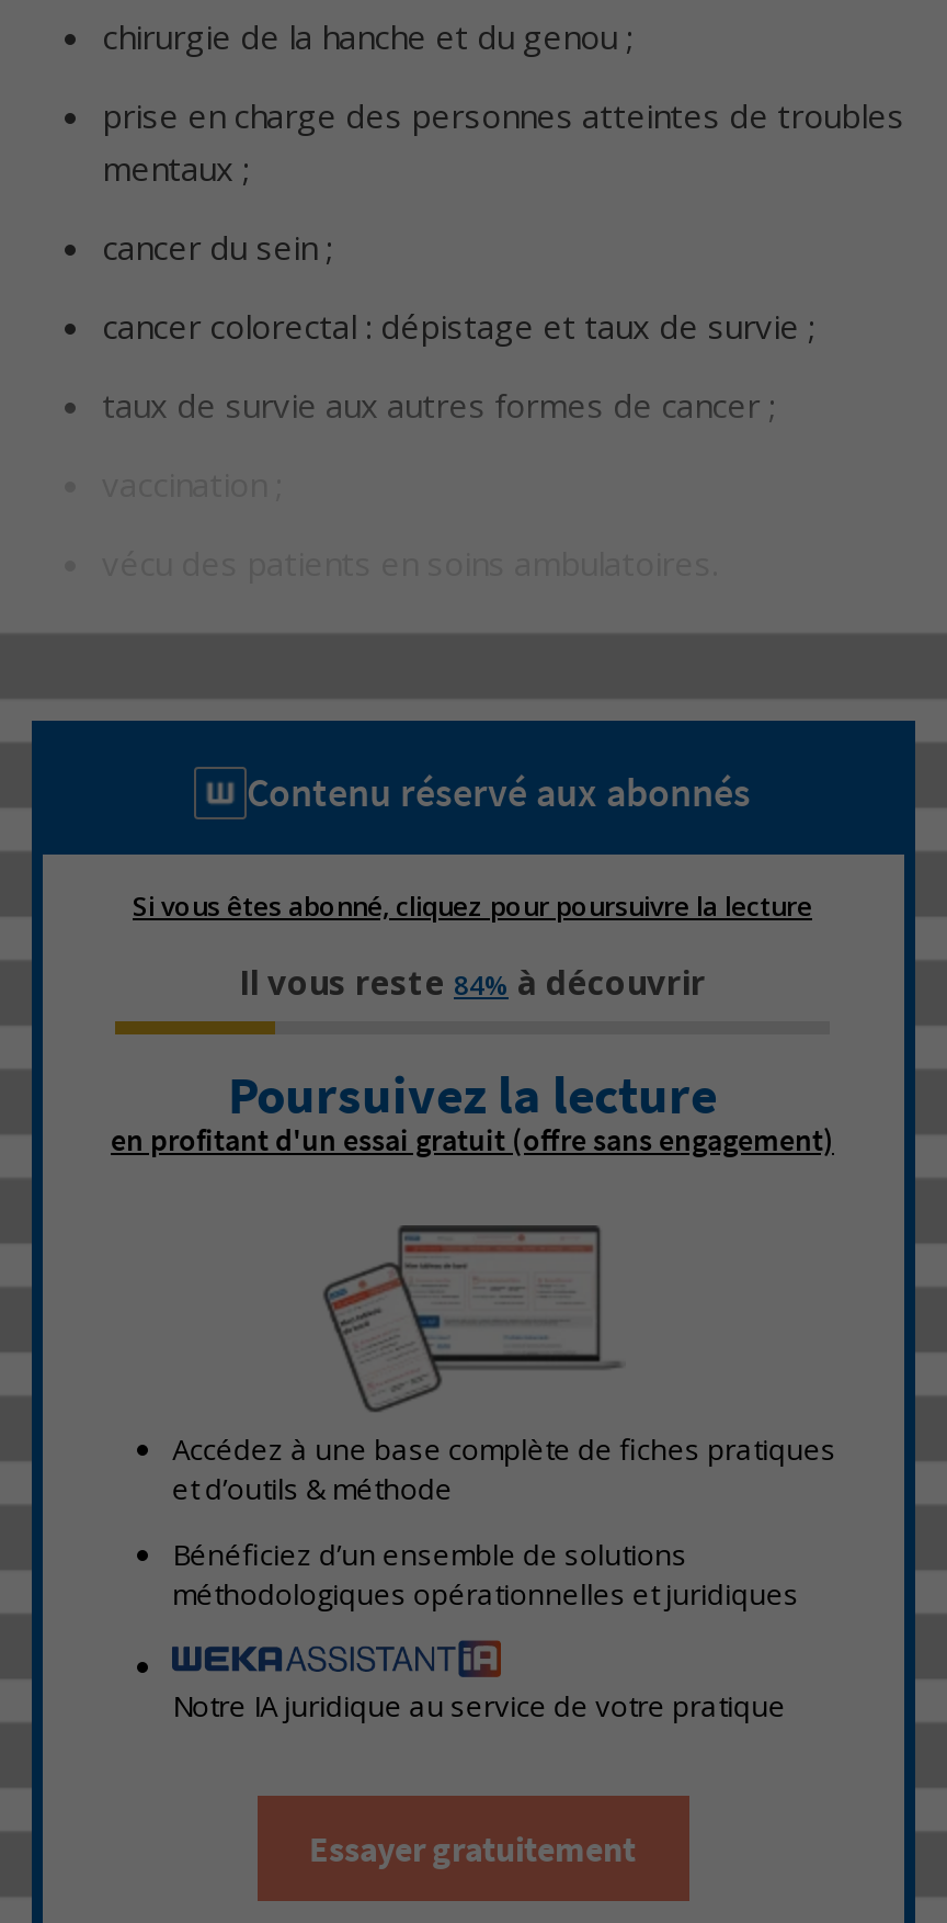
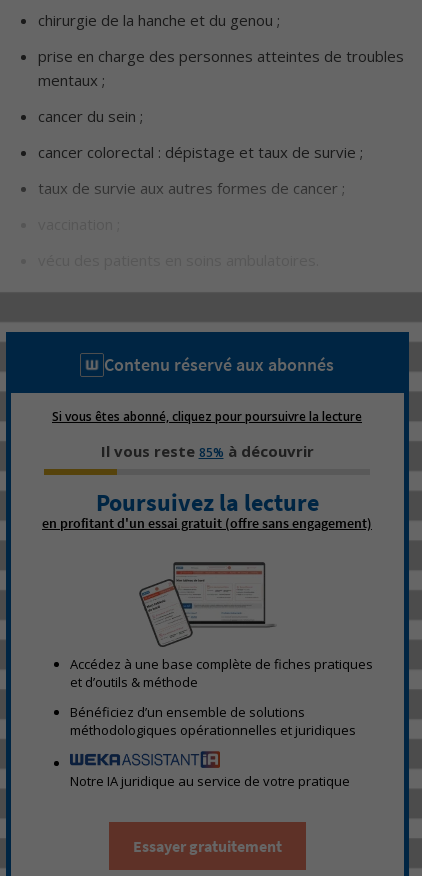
- Il vous reste 84% à découvrir
+ Il vous reste 85% à découvrir
